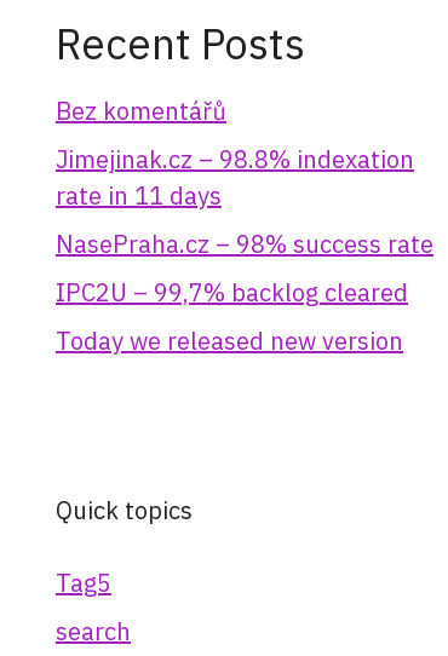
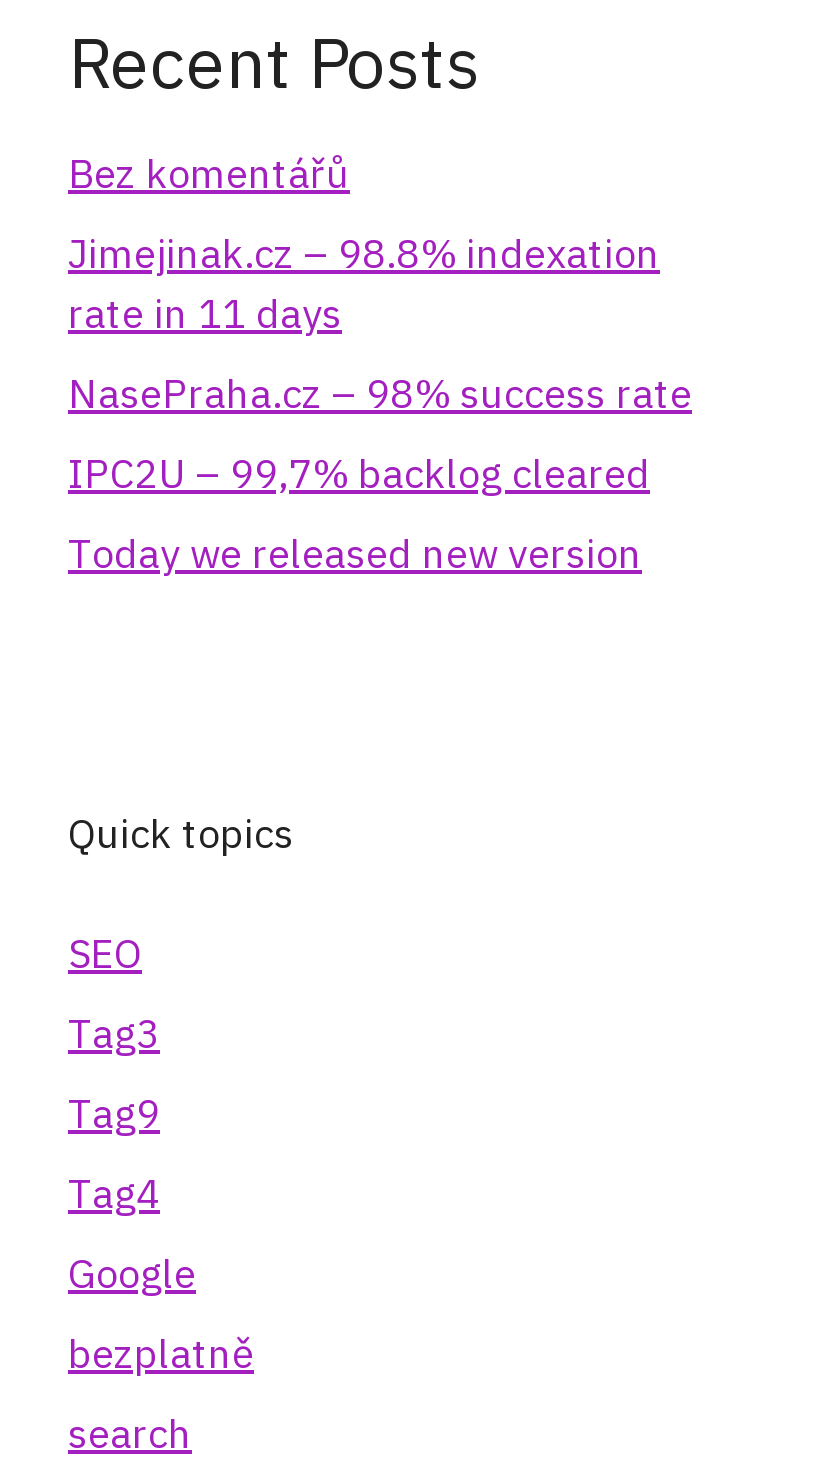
- Tag5
+ SEO
+ Tag3
+ Tag9
+ Tag4
+ Google
+ bezplatně
